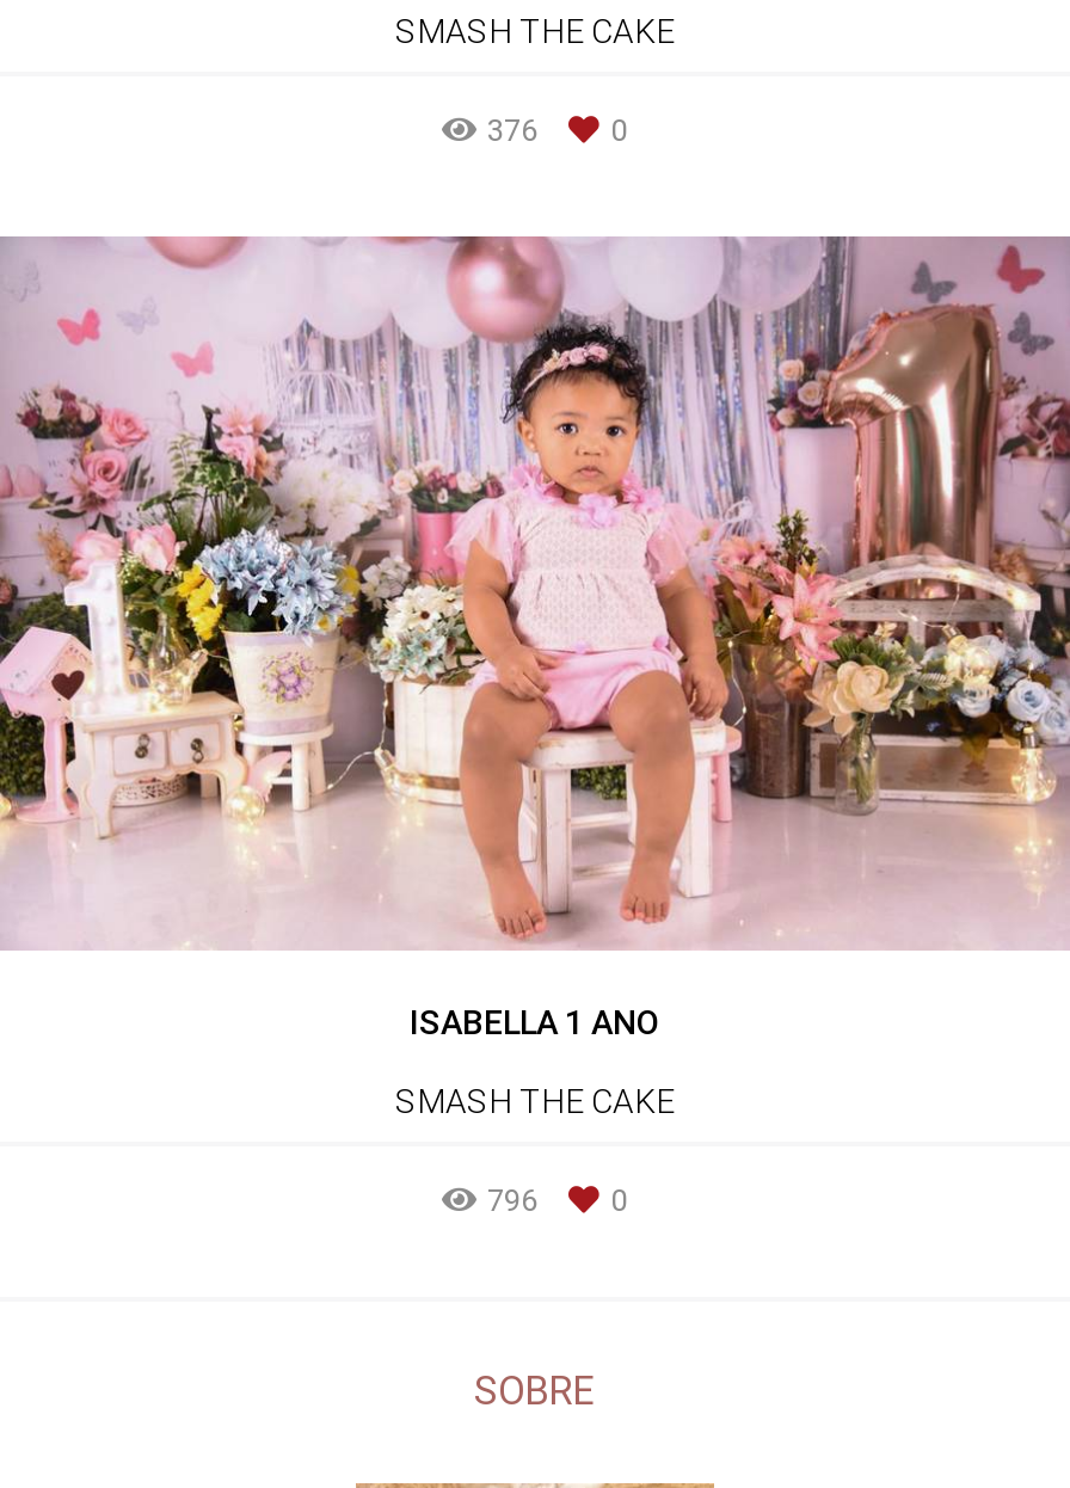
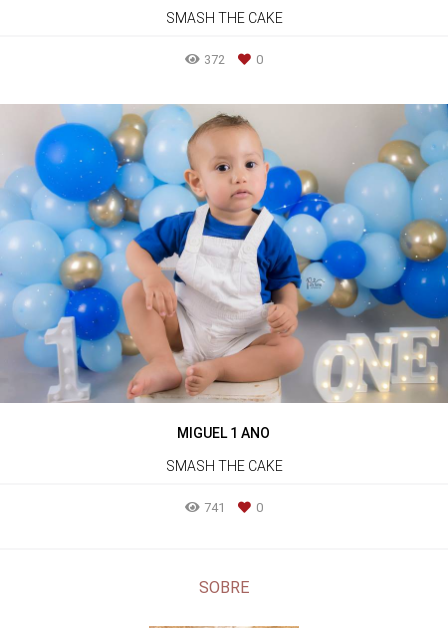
- 376
+ 372

- [image]
- ISABELLA 1 ANO
+ [image]
+ MIGUEL 1 ANO

- 796
+ 741
